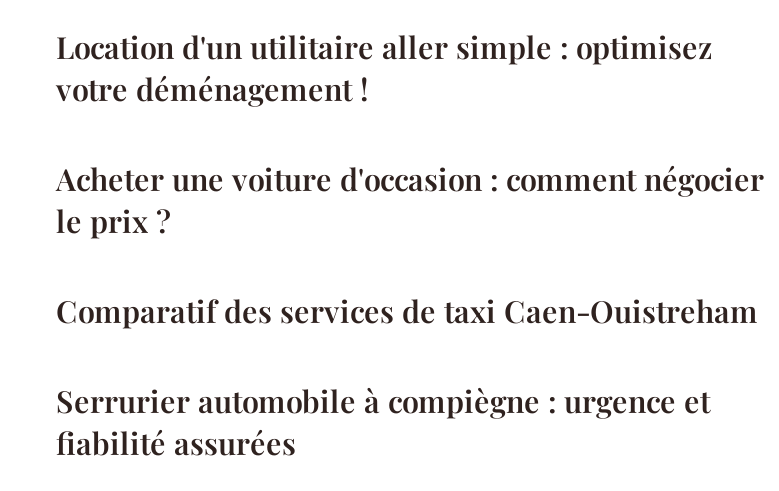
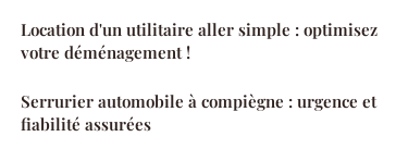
- Acheter une voiture d'occasion : comment négocier
- le prix ?
- Comparatif des services de taxi Caen-Ouistreham
